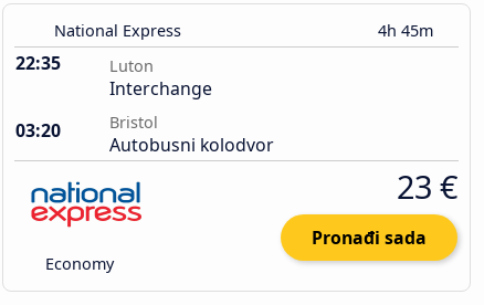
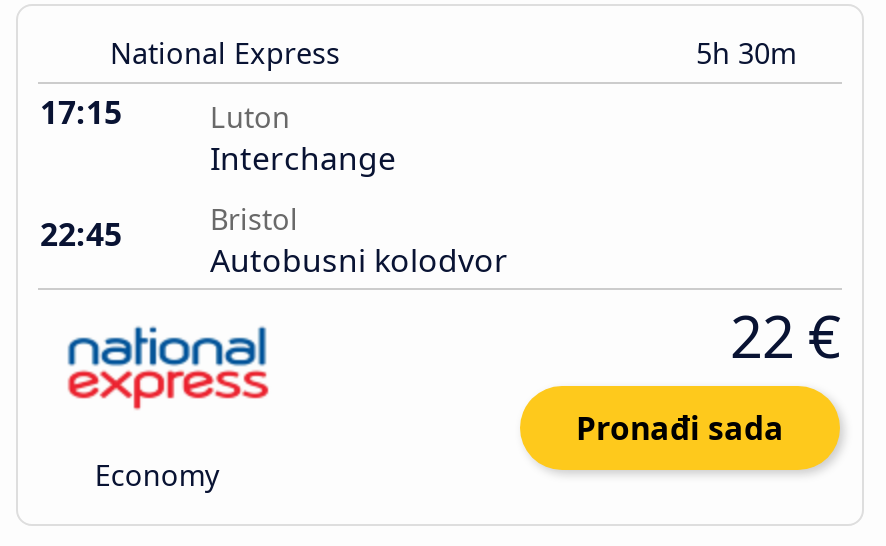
- 4h 45m
- 22:35
+ 5h 30m
+ 17:15

- 03:20
+ 22:45

- 23 €
+ 22 €
